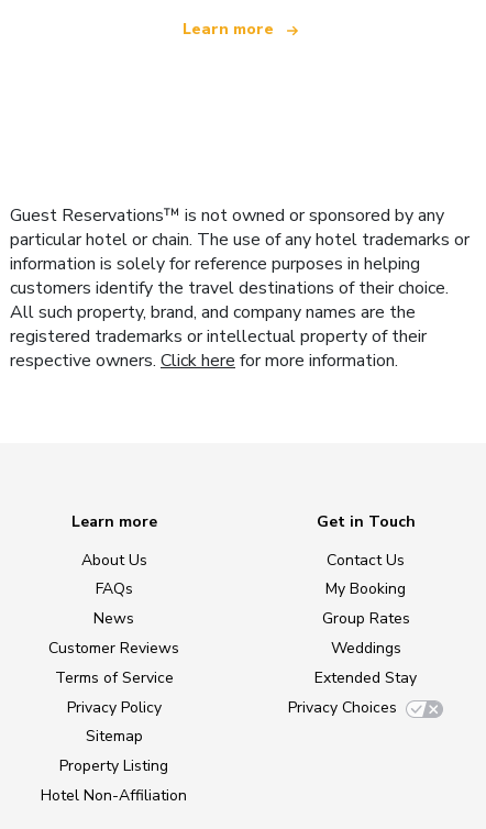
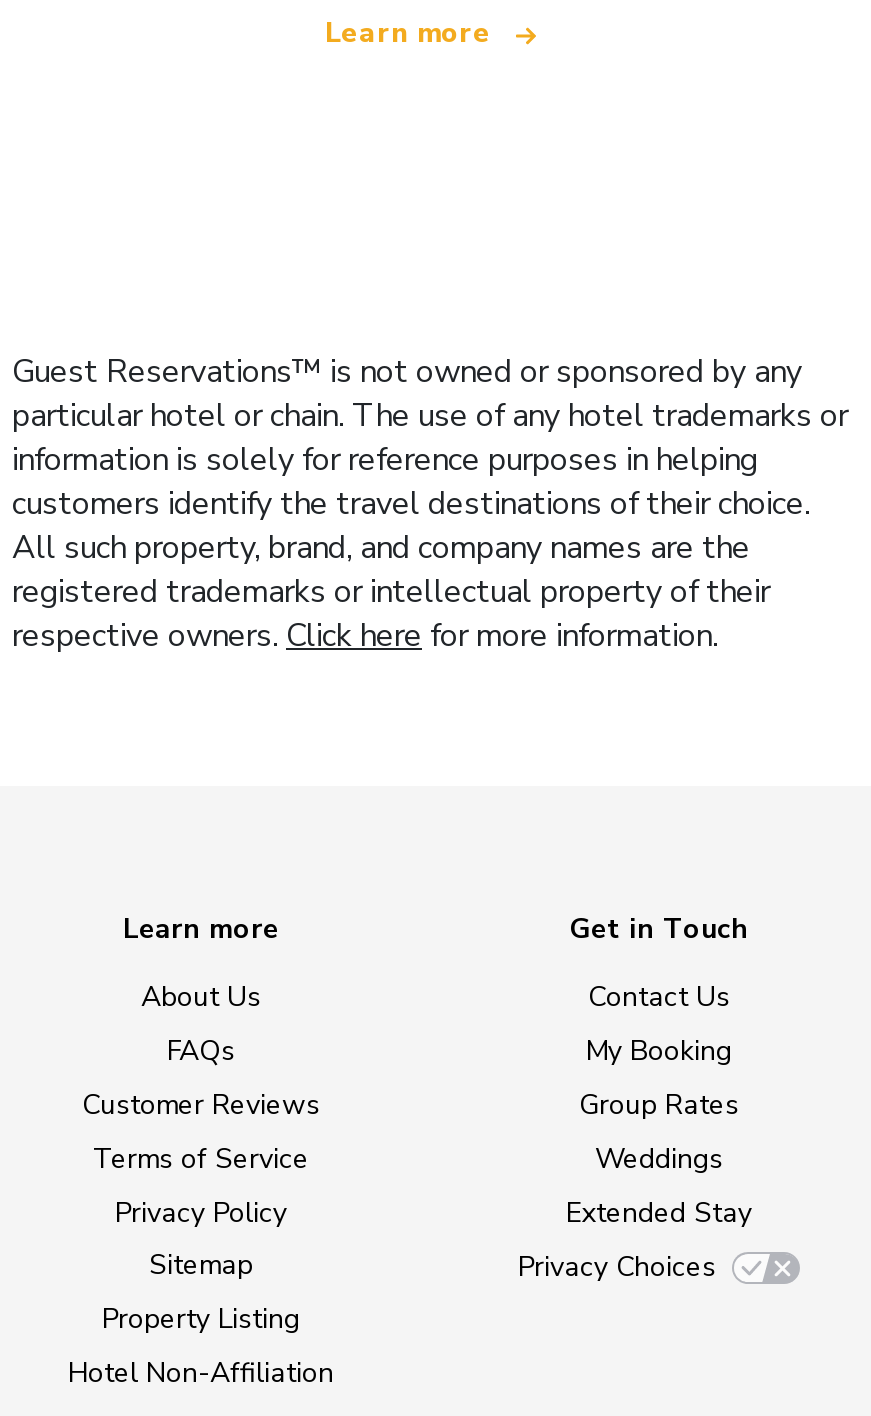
- News
